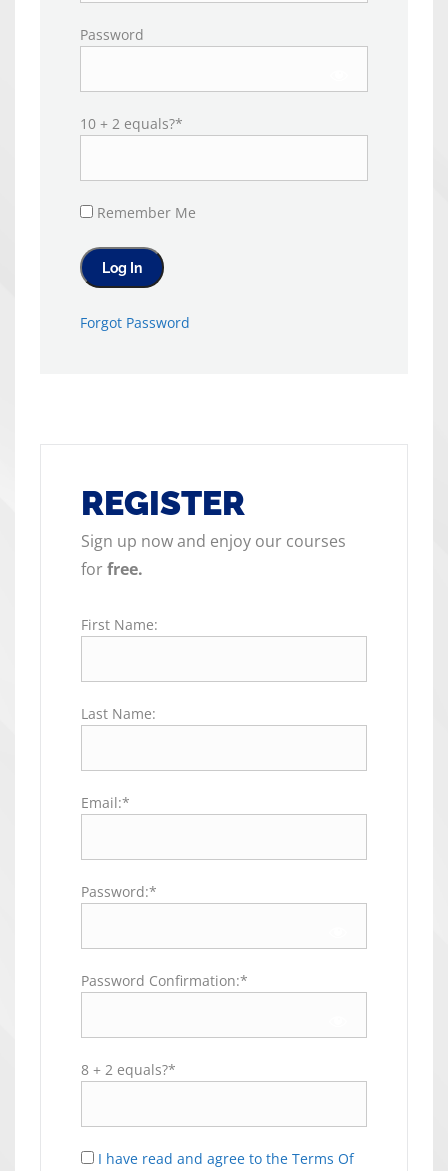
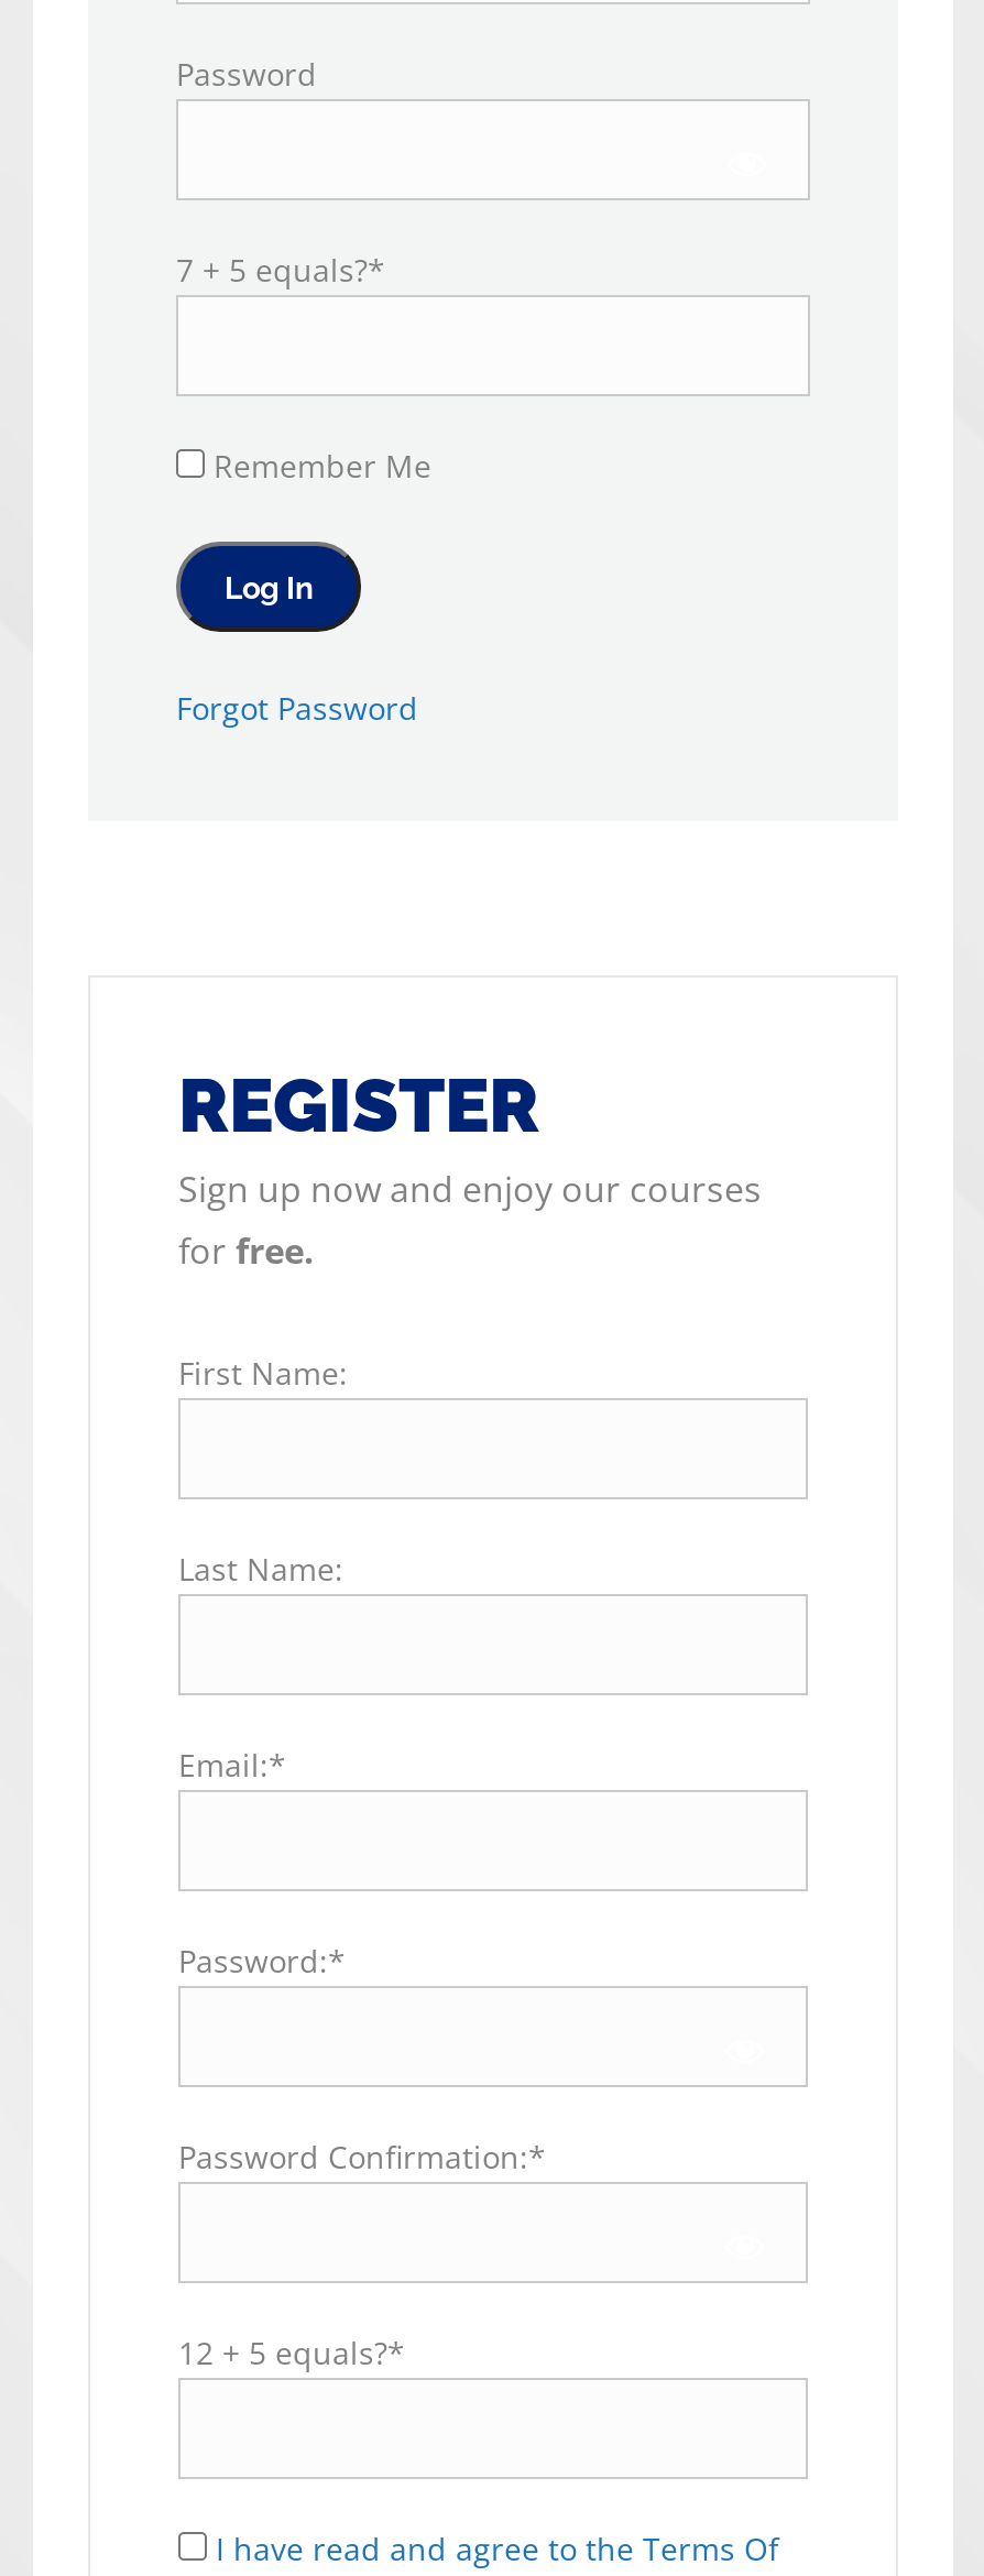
- 10 + 2 equals?*
+ 7 + 5 equals?*

- 8 + 2 equals?*
+ 12 + 5 equals?*
